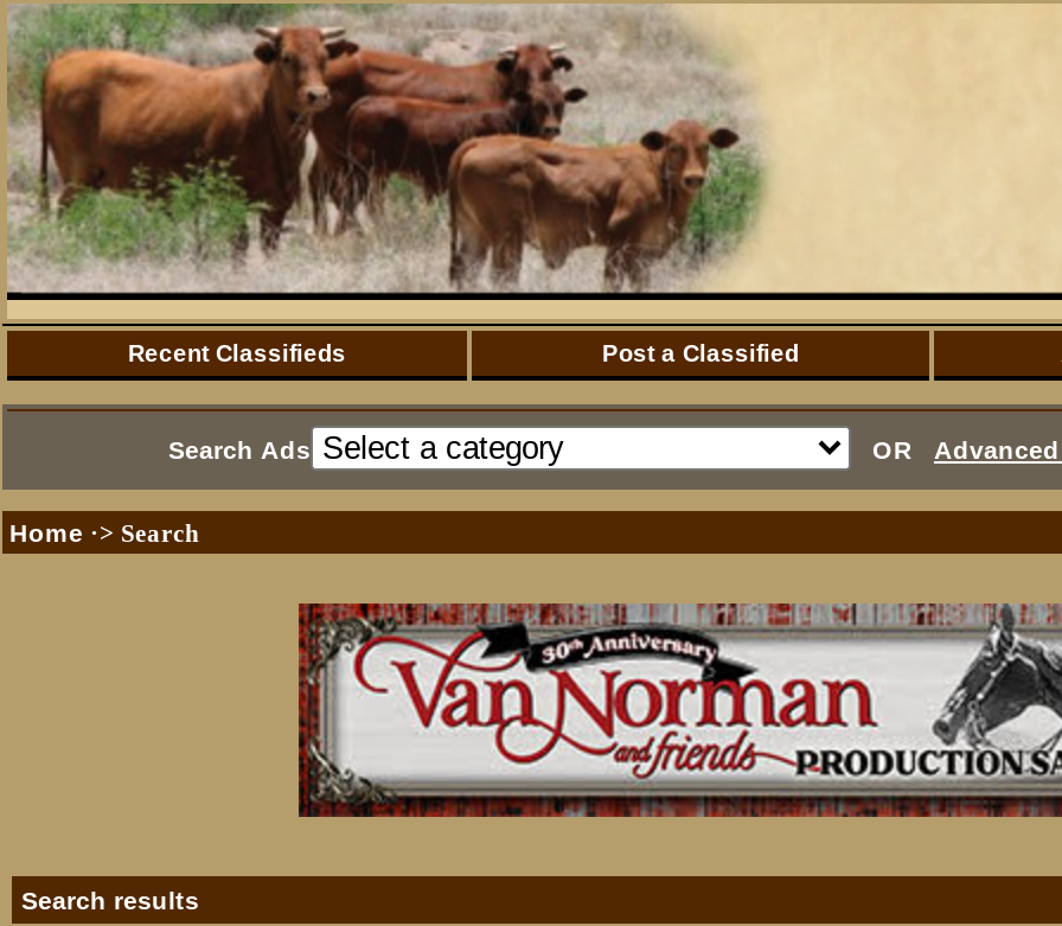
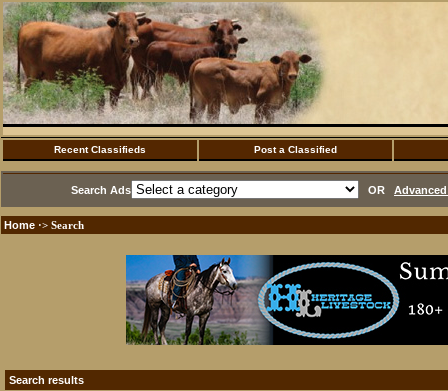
- [image]
+ [image]
